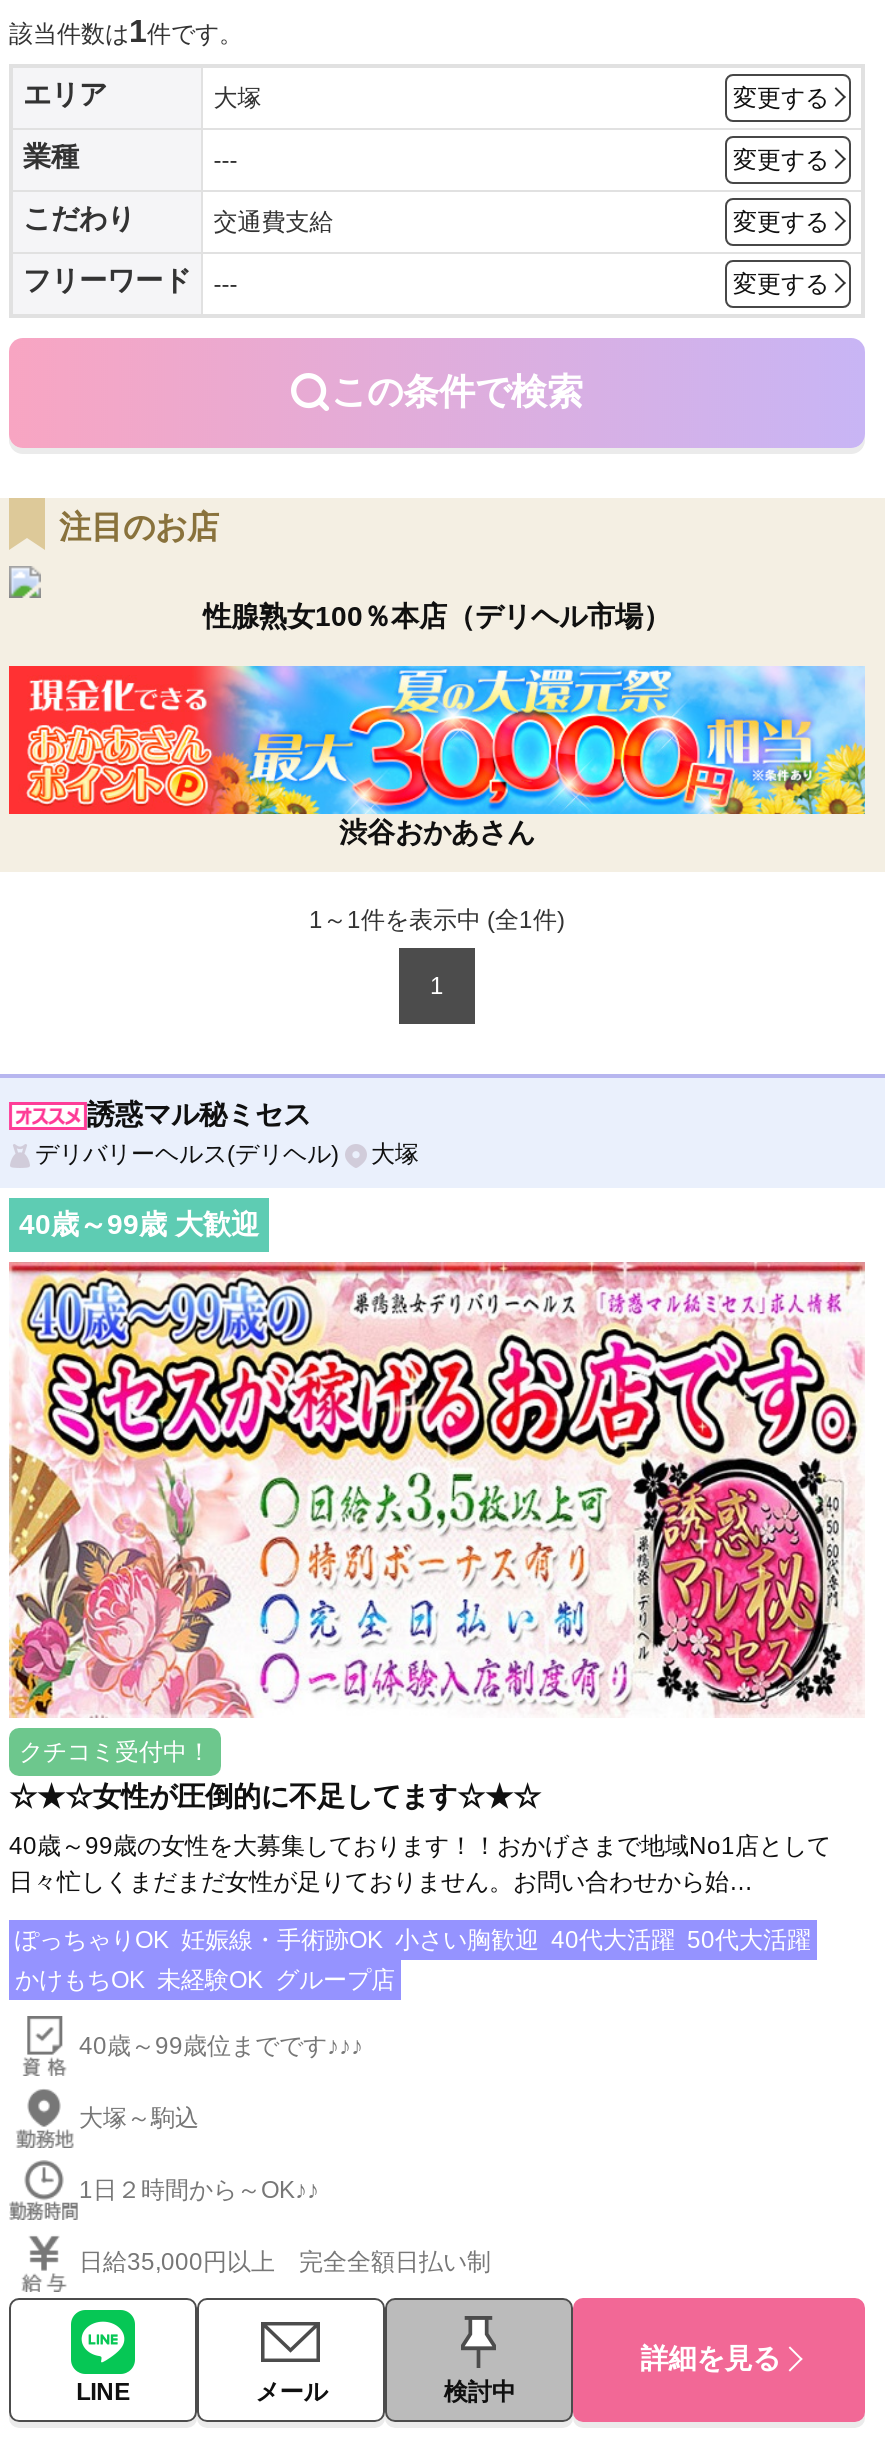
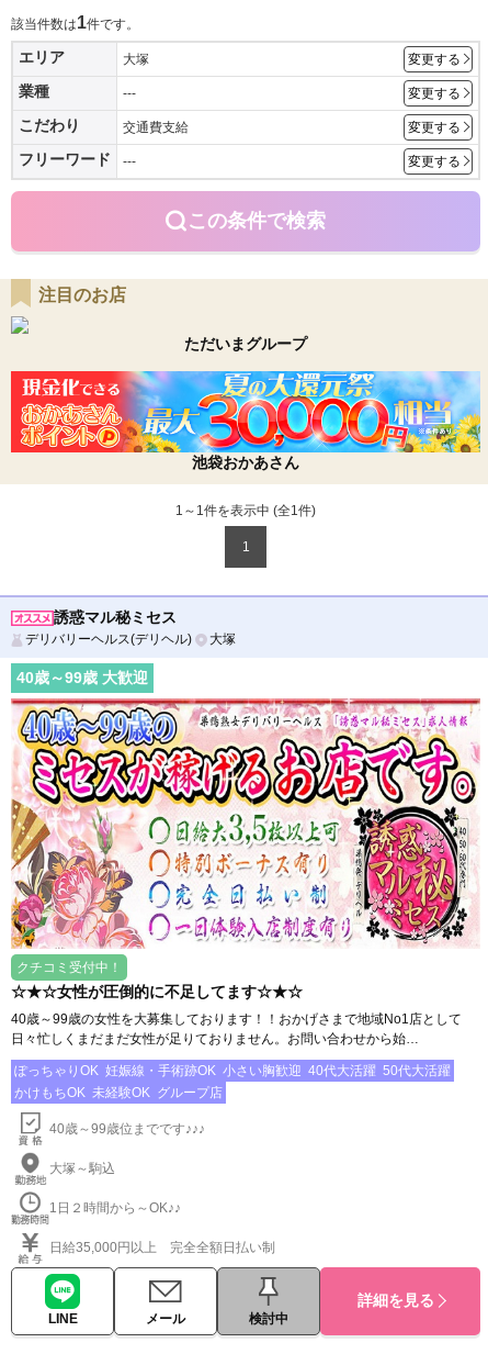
- 性腺熟女100％本店（デリヘル市場）
+ ただいまグループ

- 渋谷おかあさん
+ 池袋おかあさん
